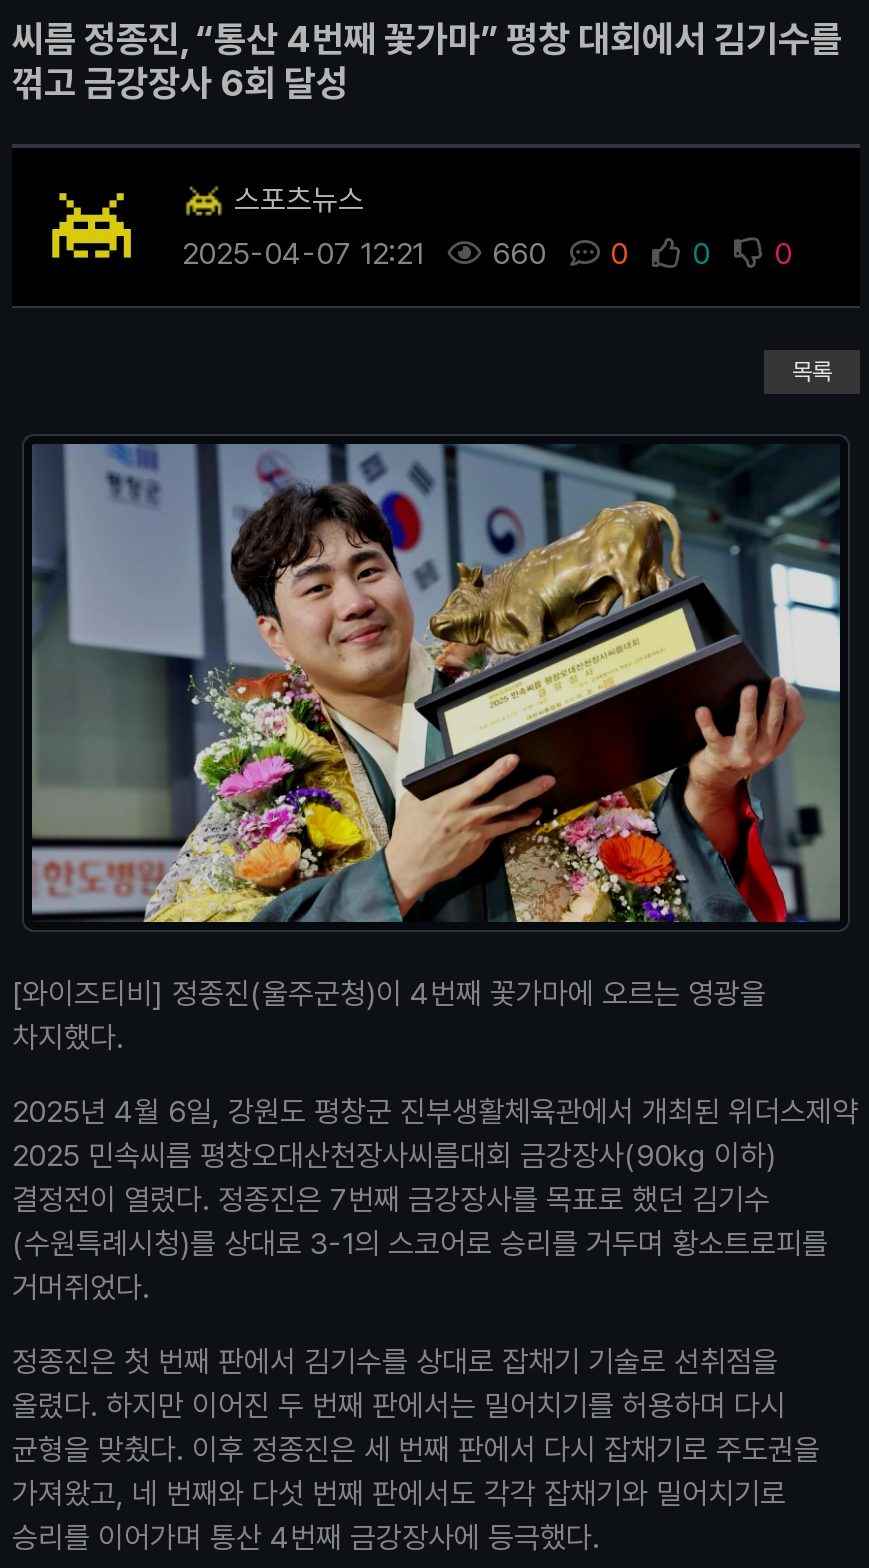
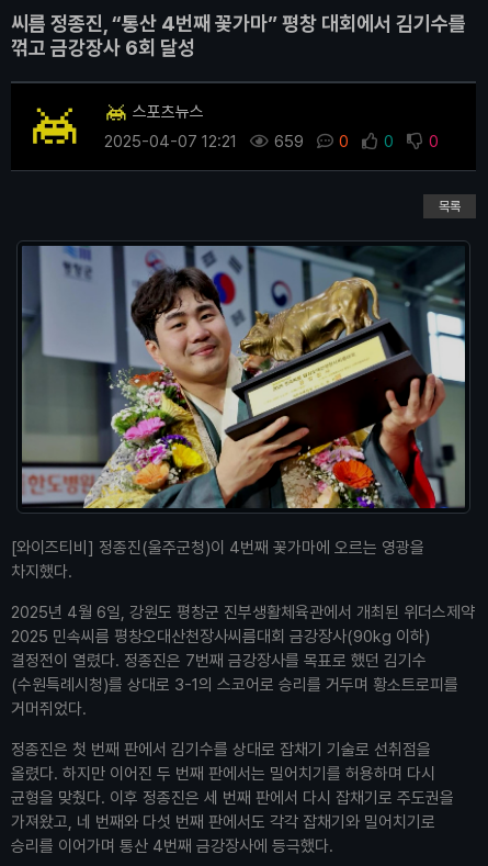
- 2025-04-07 12:21 660 0 0 0
+ 2025-04-07 12:21 659 0 0 0
